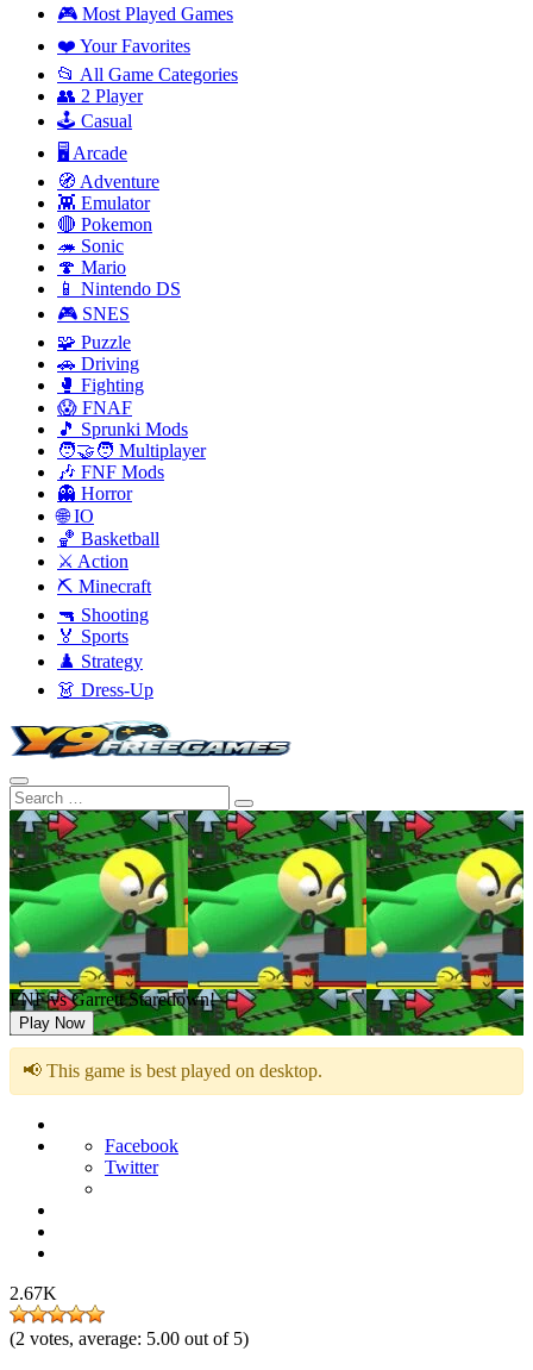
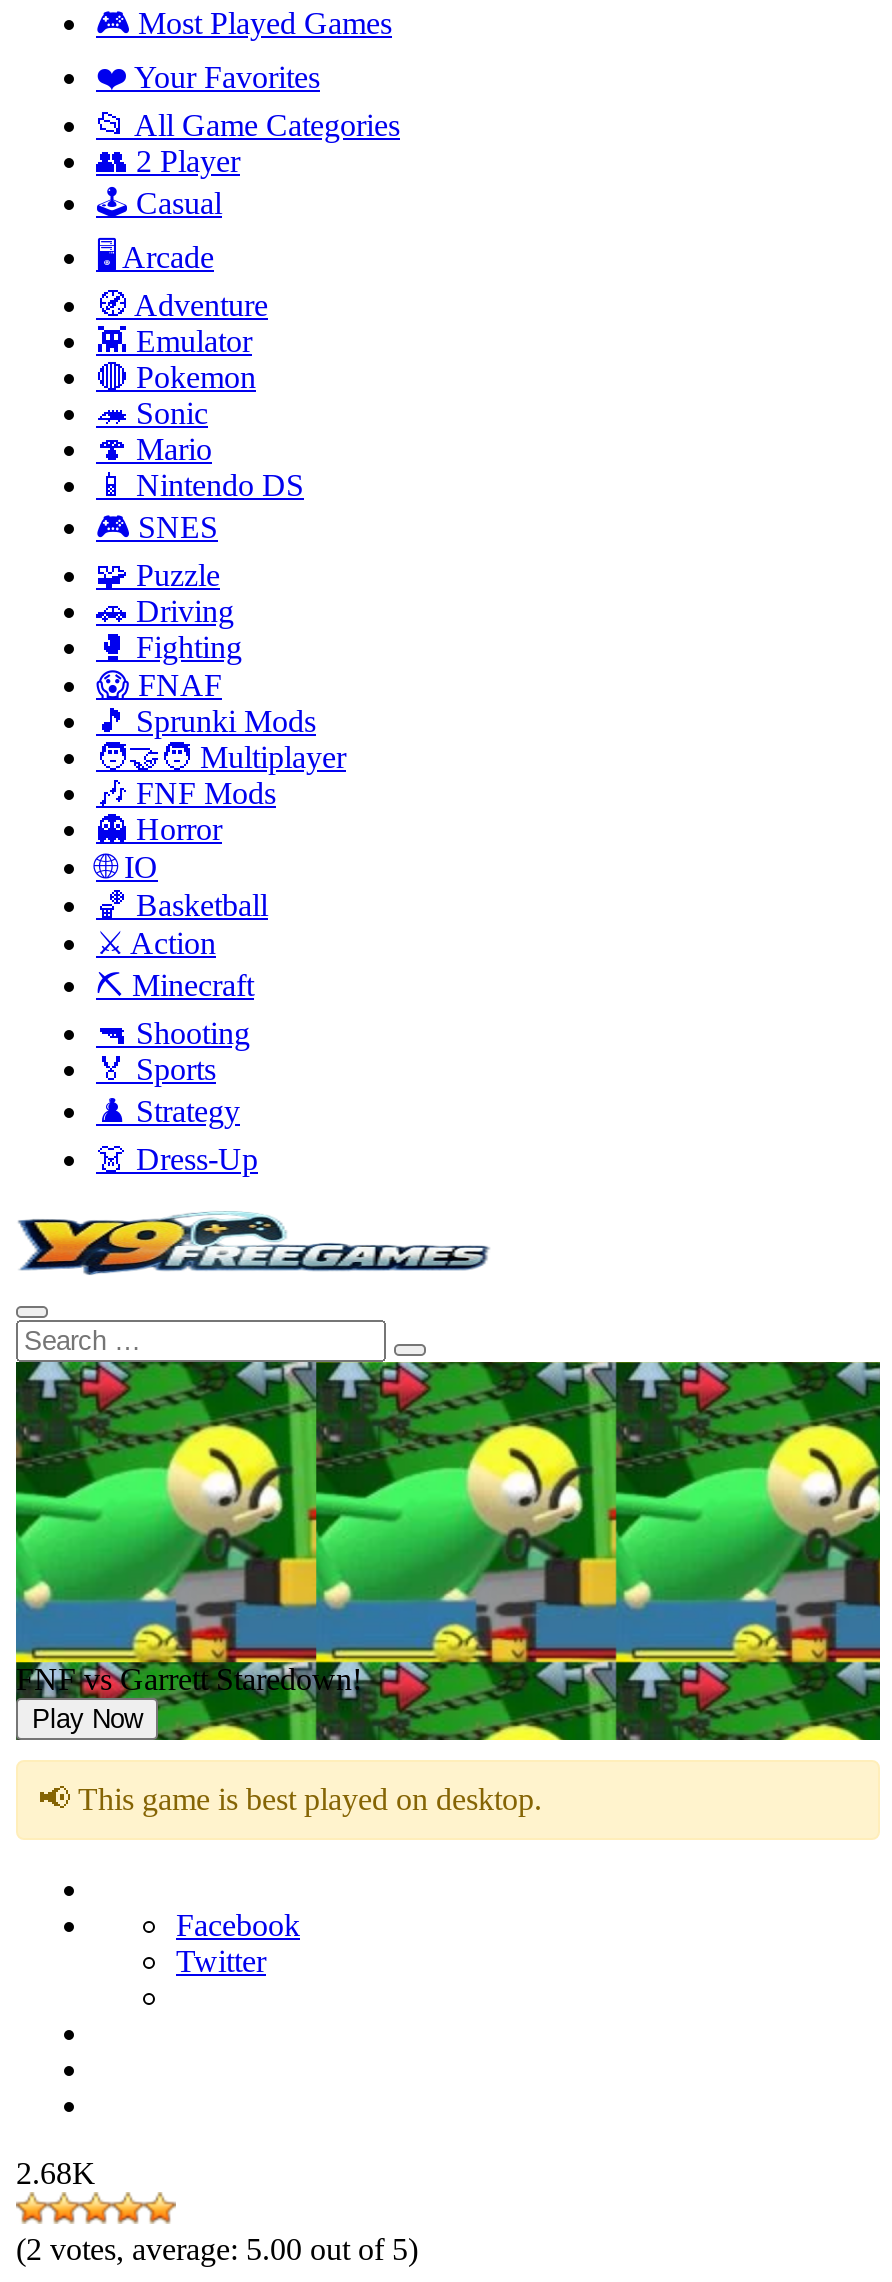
- 2.67K
+ 2.68K
